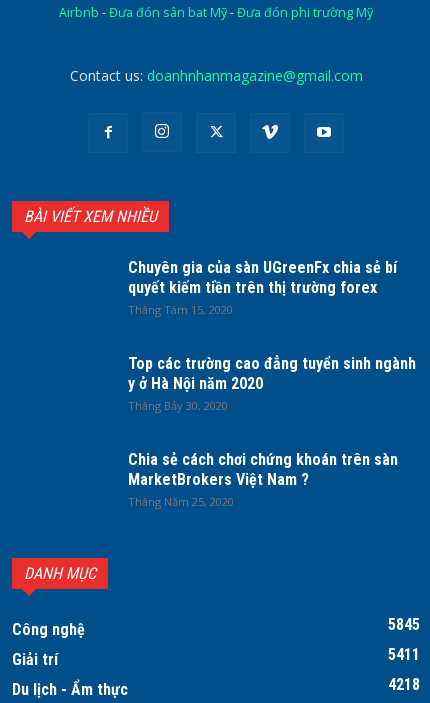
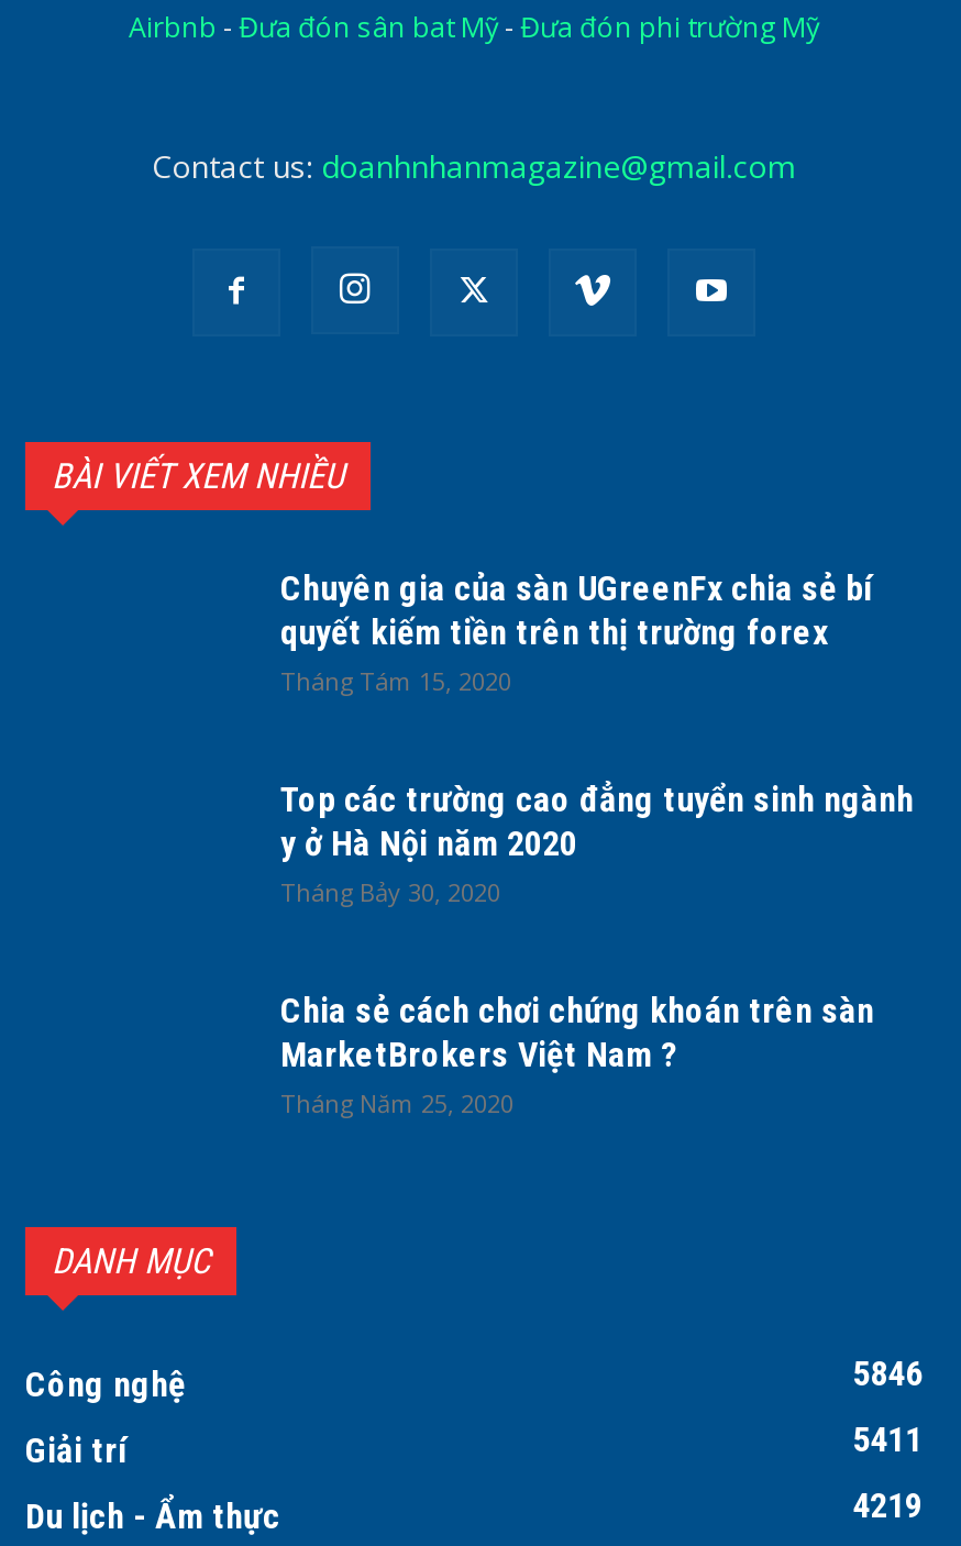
- 5845
+ 5846

- 4218
+ 4219
